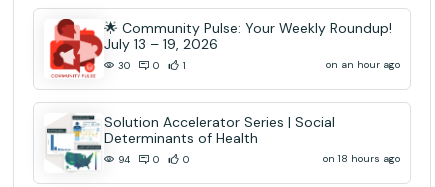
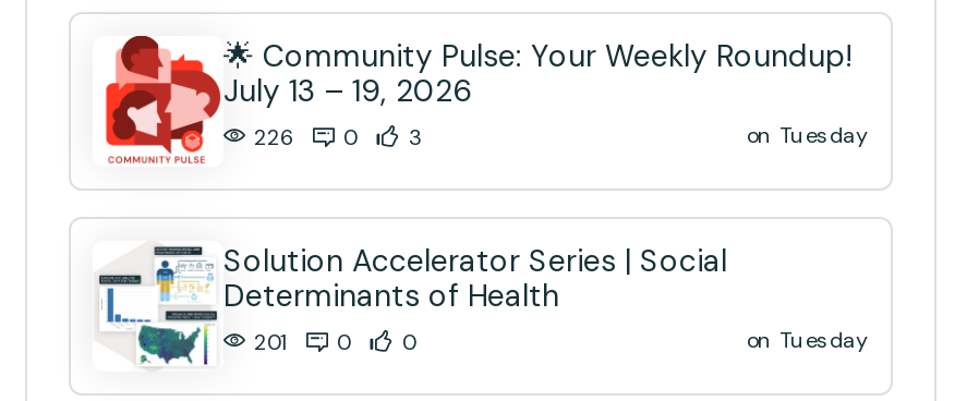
- 30
+ 226

- 1
- on an hour ago
+ 3
+ on Tuesday

- 94
+ 201

- on 18 hours ago
+ on Tuesday
